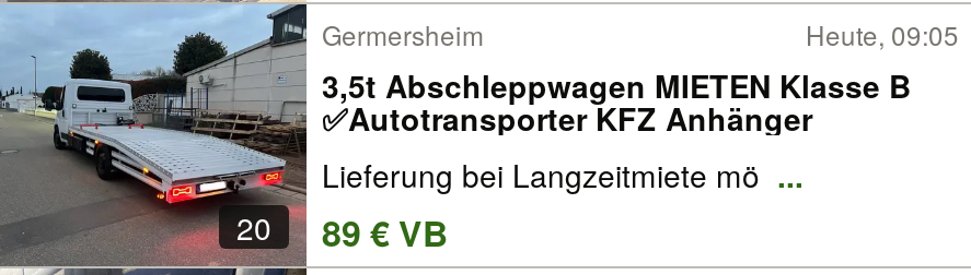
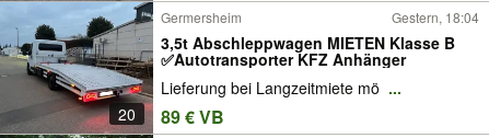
- Heute, 09:05
+ Gestern, 18:04
